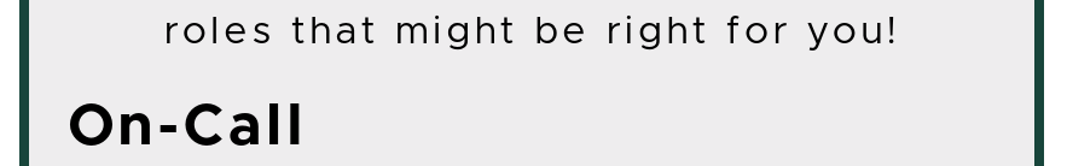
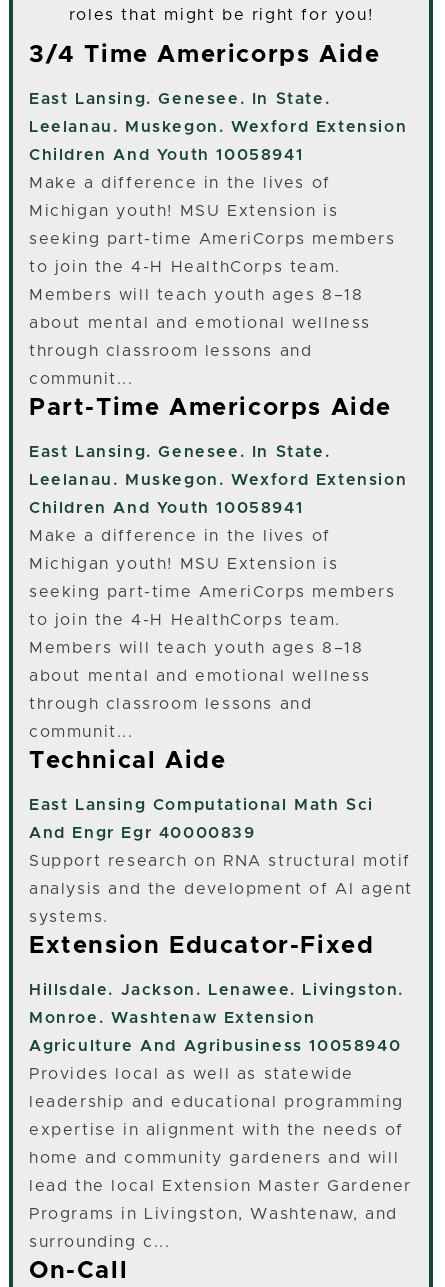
+ 3/4 Time Americorps Aide
+ East Lansing. Genesee. In State.
+ Leelanau. Muskegon. Wexford Extension
+ Children And Youth 10058941
+ Make a difference in the lives of
+ Michigan youth! MSU Extension is
+ seeking part-time AmeriCorps members
+ to join the 4-H HealthCorps team.
+ Members will teach youth ages 8–18
+ about mental and emotional wellness
+ through classroom lessons and
+ communit...
+ Part-Time Americorps Aide
+ East Lansing. Genesee. In State.
+ Leelanau. Muskegon. Wexford Extension
+ Children And Youth 10058941
+ Make a difference in the lives of
+ Michigan youth! MSU Extension is
+ seeking part-time AmeriCorps members
+ to join the 4-H HealthCorps team.
+ Members will teach youth ages 8–18
+ about mental and emotional wellness
+ through classroom lessons and
+ communit...
+ Technical Aide
+ East Lansing Computational Math Sci
+ And Engr Egr 40000839
+ Support research on RNA structural motif
+ analysis and the development of AI agent
+ systems.
+ Extension Educator-Fixed
+ Hillsdale. Jackson. Lenawee. Livingston.
+ Monroe. Washtenaw Extension
+ Agriculture And Agribusiness 10058940
+ Provides local as well as statewide
+ leadership and educational programming
+ expertise in alignment with the needs of
+ home and community gardeners and will
+ lead the local Extension Master Gardener
+ Programs in Livingston, Washtenaw, and
+ surrounding c...
